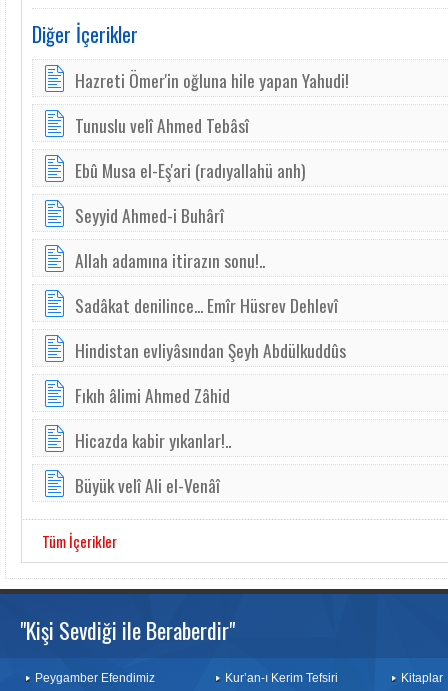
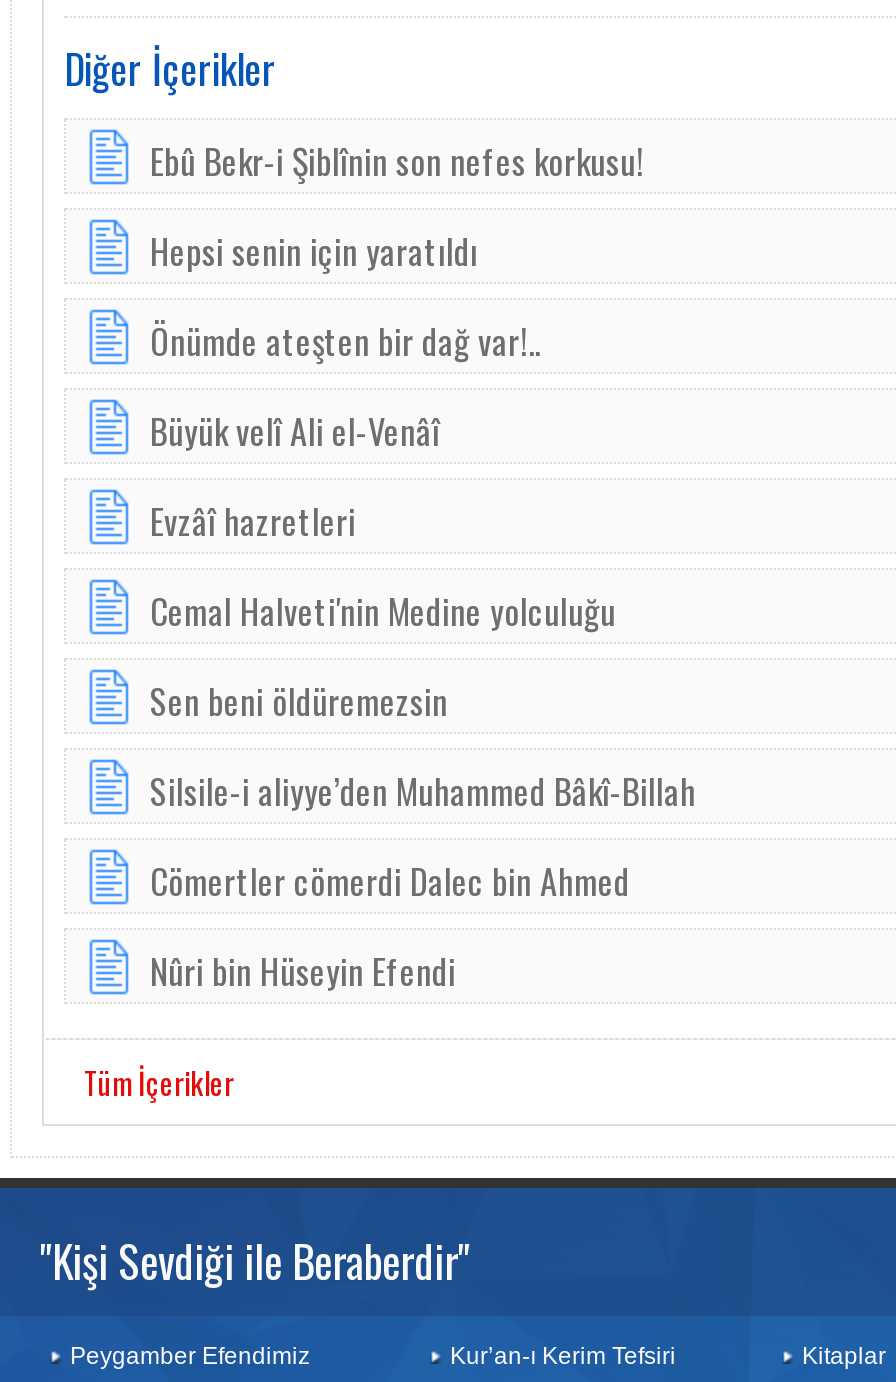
- Hazreti Ömer'in oğluna hile yapan Yahudi!
- Tunuslu velî Ahmed Tebâsî
- Ebû Musa el-Eş'ari (radıyallahü anh)
- Seyyid Ahmed-i Buhârî
- Allah adamına itirazın sonu!..
- Sadâkat denilince... Emîr Hüsrev Dehlevî
- Hindistan evliyâsından Şeyh Abdülkuddûs
- Fıkıh âlimi Ahmed Zâhid
- Hicazda kabir yıkanlar!..
+ Ebû Bekr-i Şiblînin son nefes korkusu!
+ Hepsi senin için yaratıldı
+ Önümde ateşten bir dağ var!..

moved up: Büyük velî Ali el-Venâî

+ Evzâî hazretleri
+ Cemal Halveti'nin Medine yolculuğu
+ Sen beni öldüremezsin
+ Silsile-i aliyye’den Muhammed Bâkî-Billah
+ Cömertler cömerdi Dalec bin Ahmed
+ Nûri bin Hüseyin Efendi
